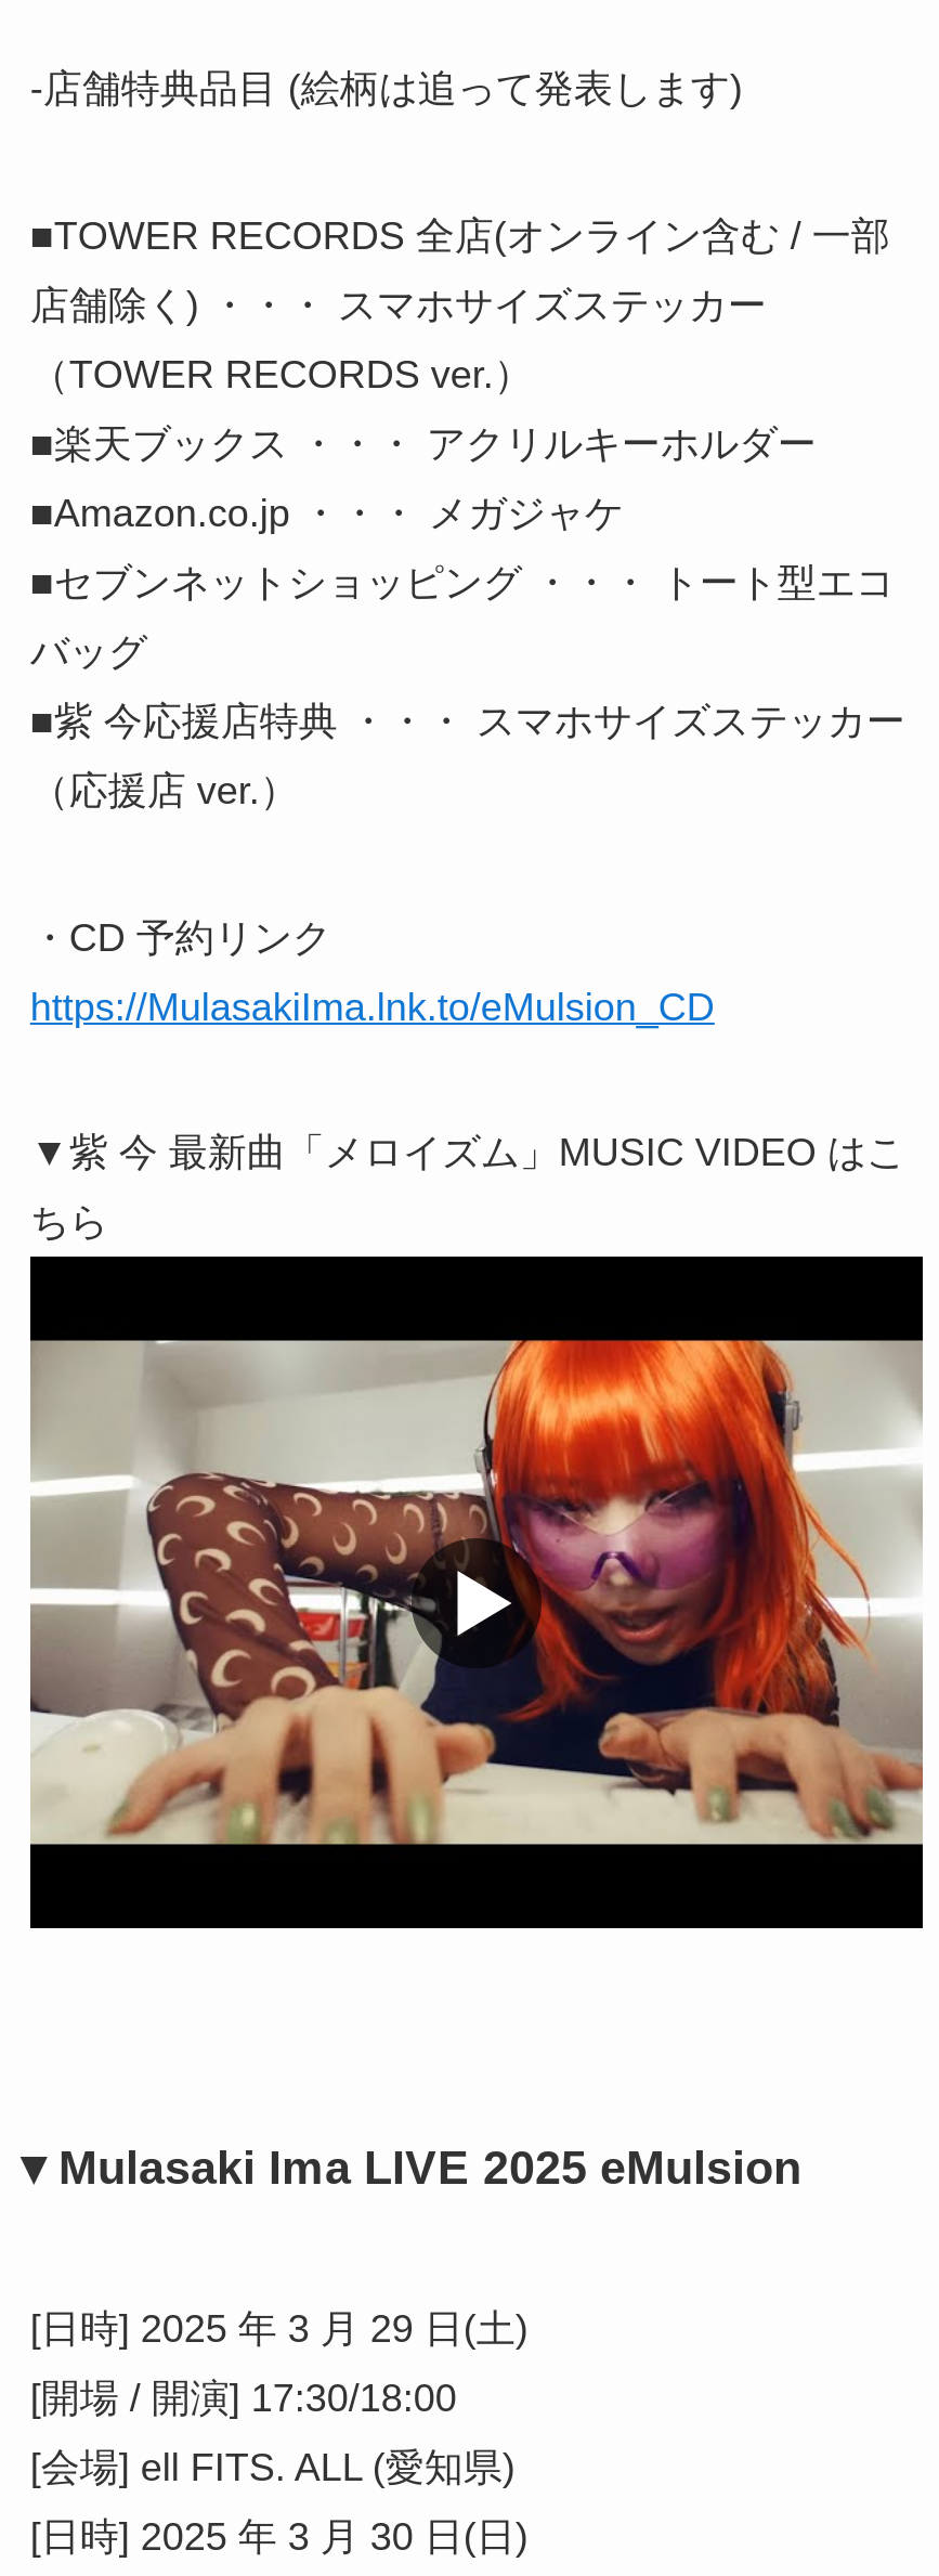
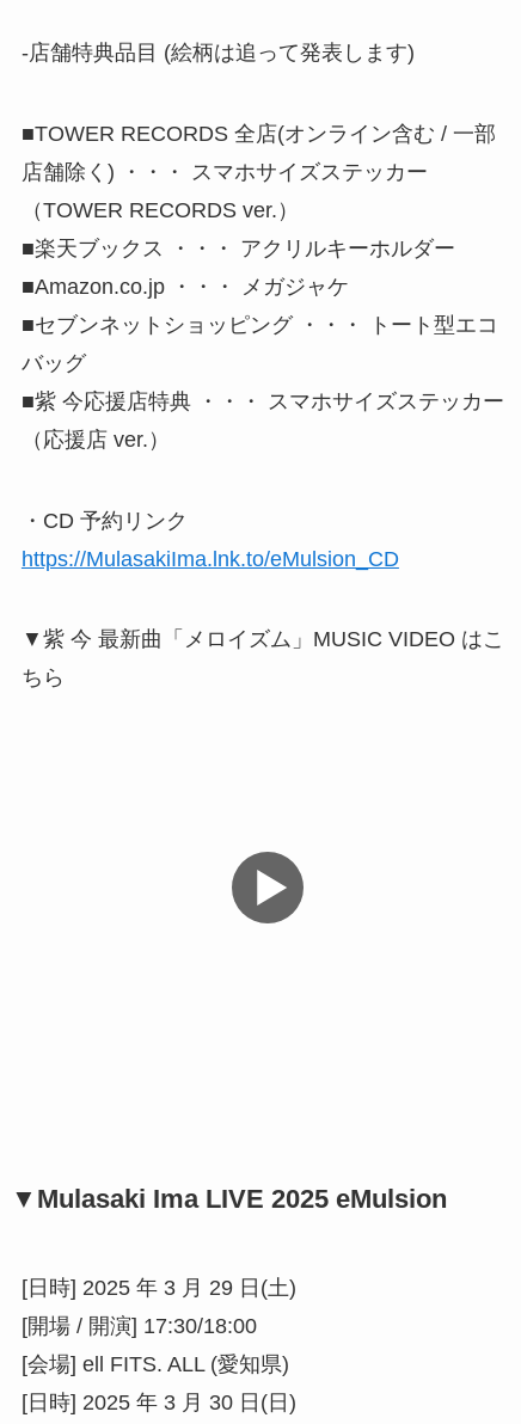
- [image]
